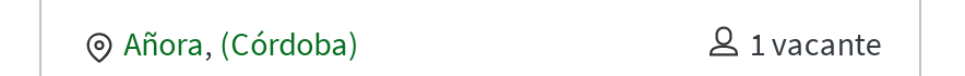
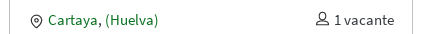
- Añora, (Córdoba)
+ Cartaya, (Huelva)
